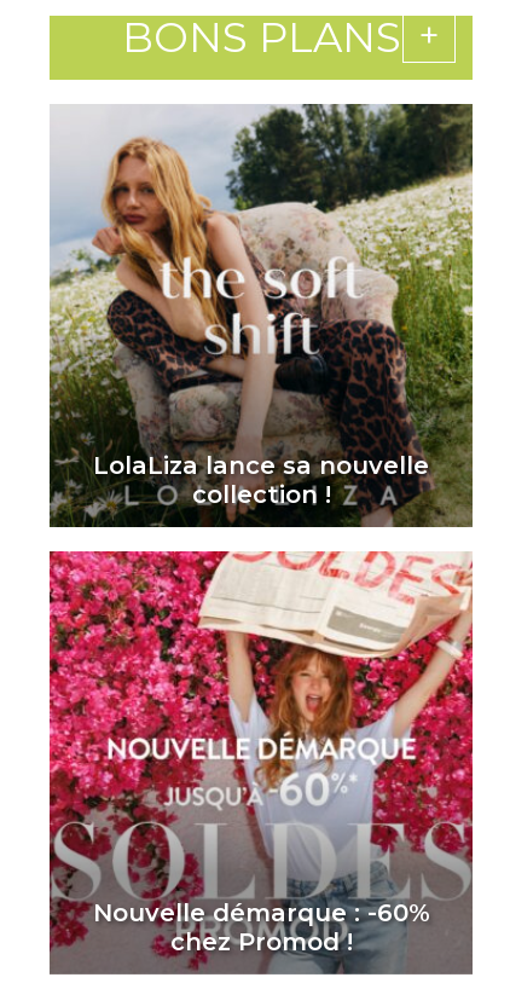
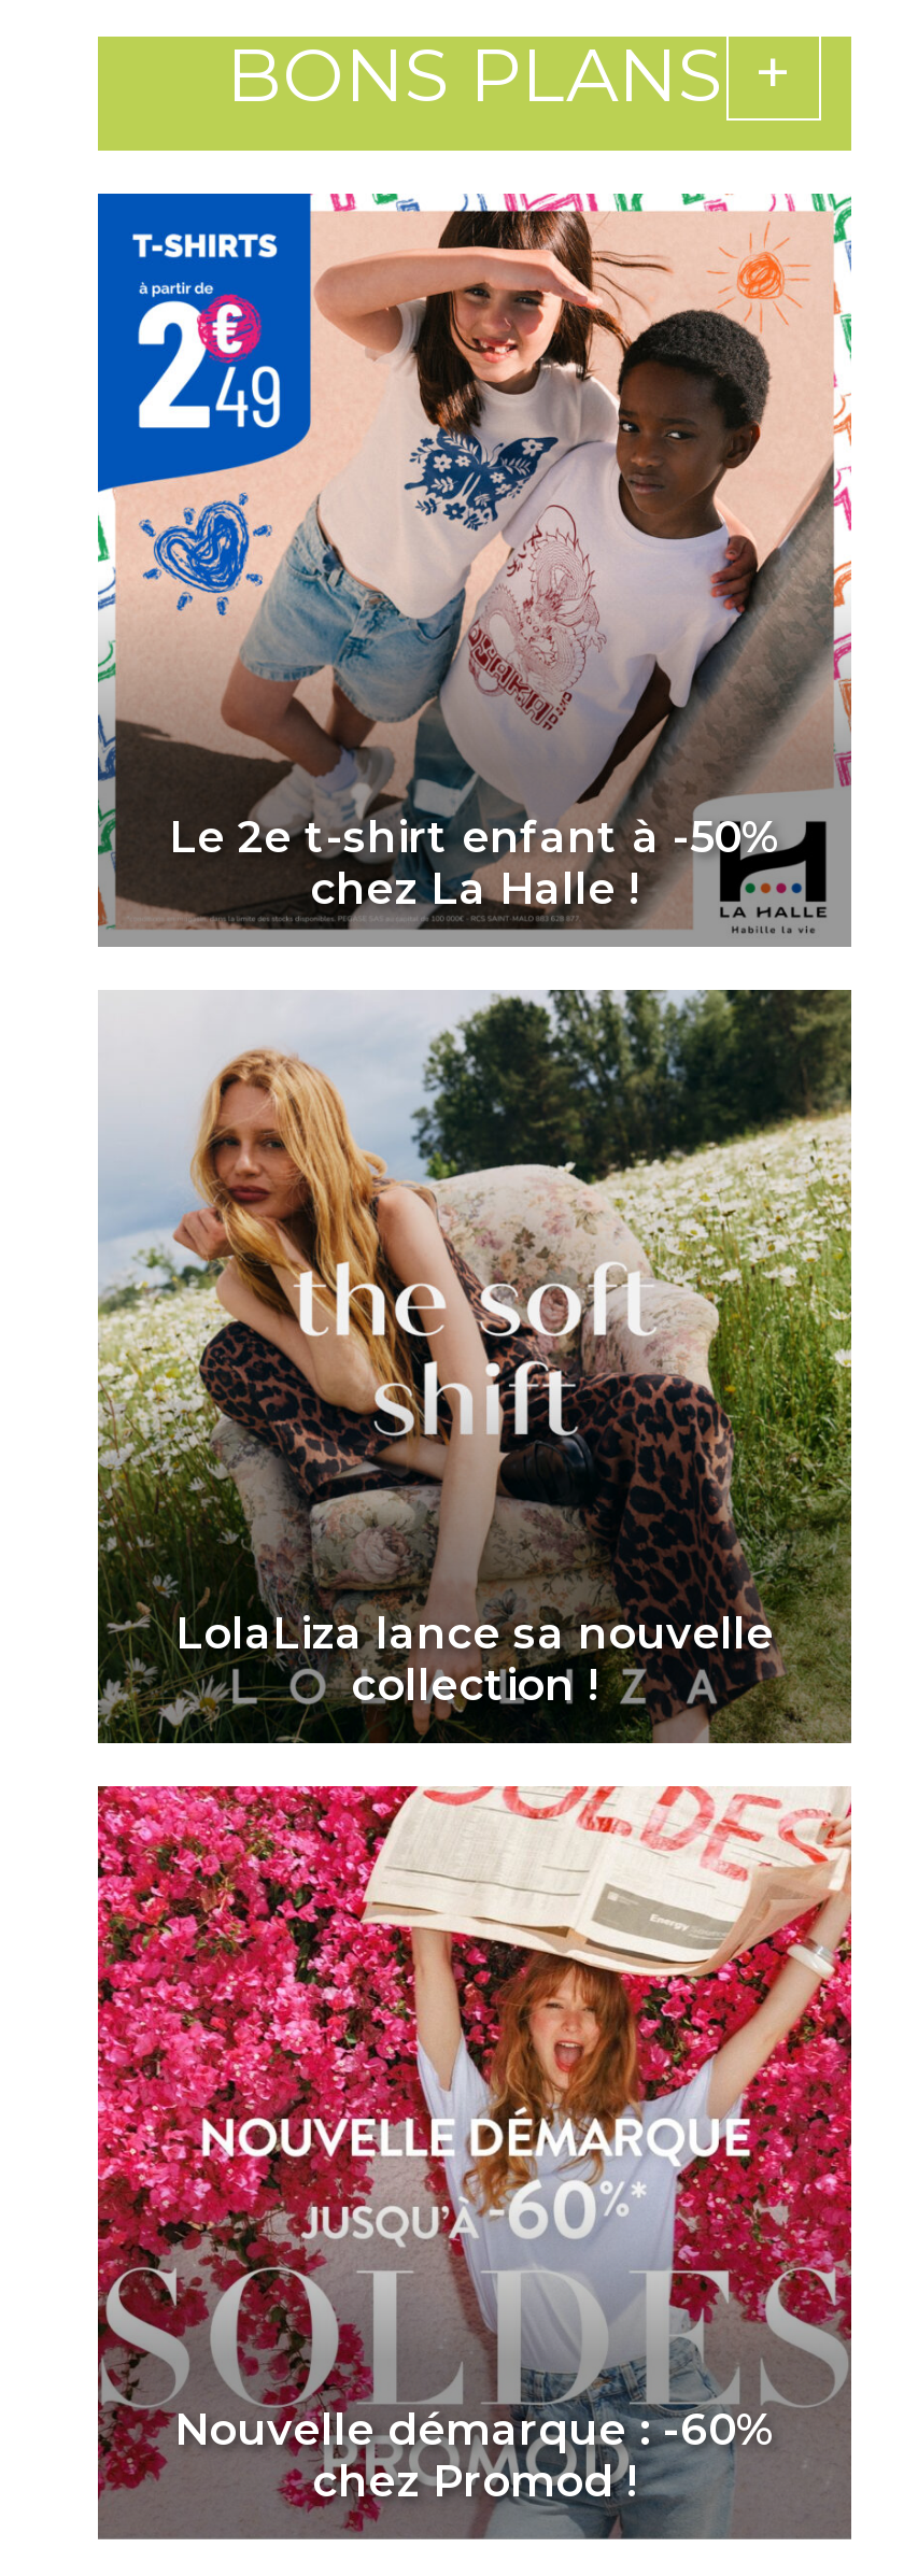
+ [image]
+ Le 2e t-shirt enfant à -50%
+ chez La Halle !
